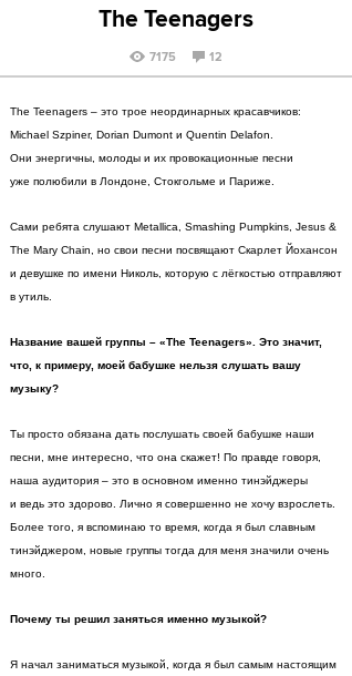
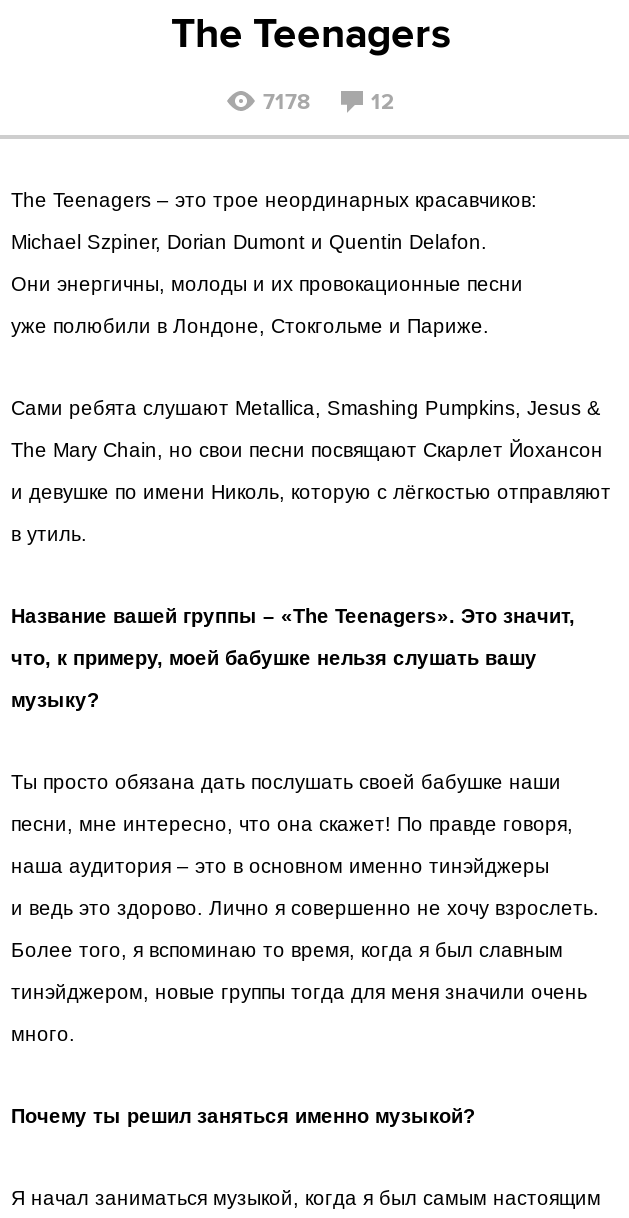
- 7175
+ 7178
